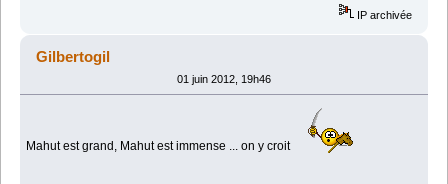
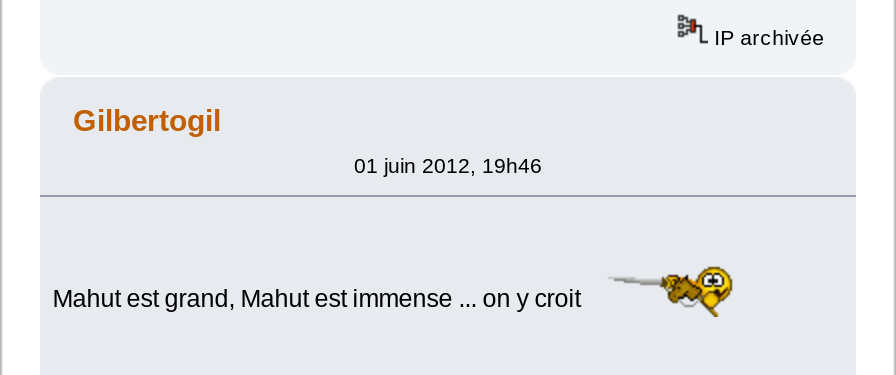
- [image]
+ [image]
